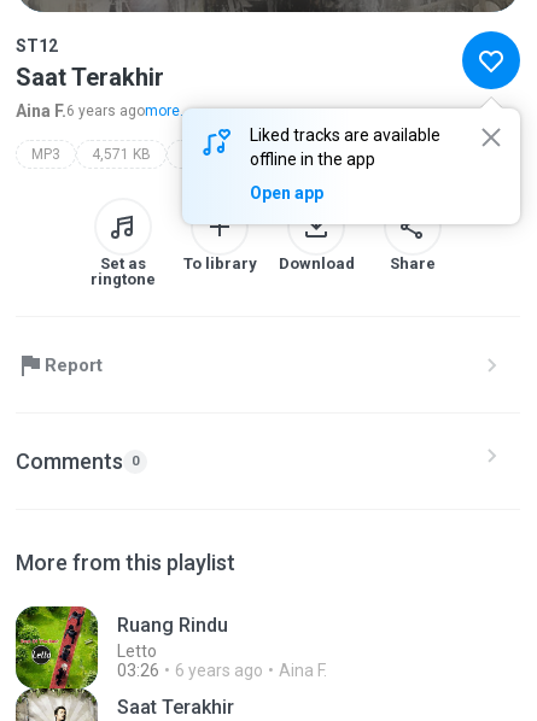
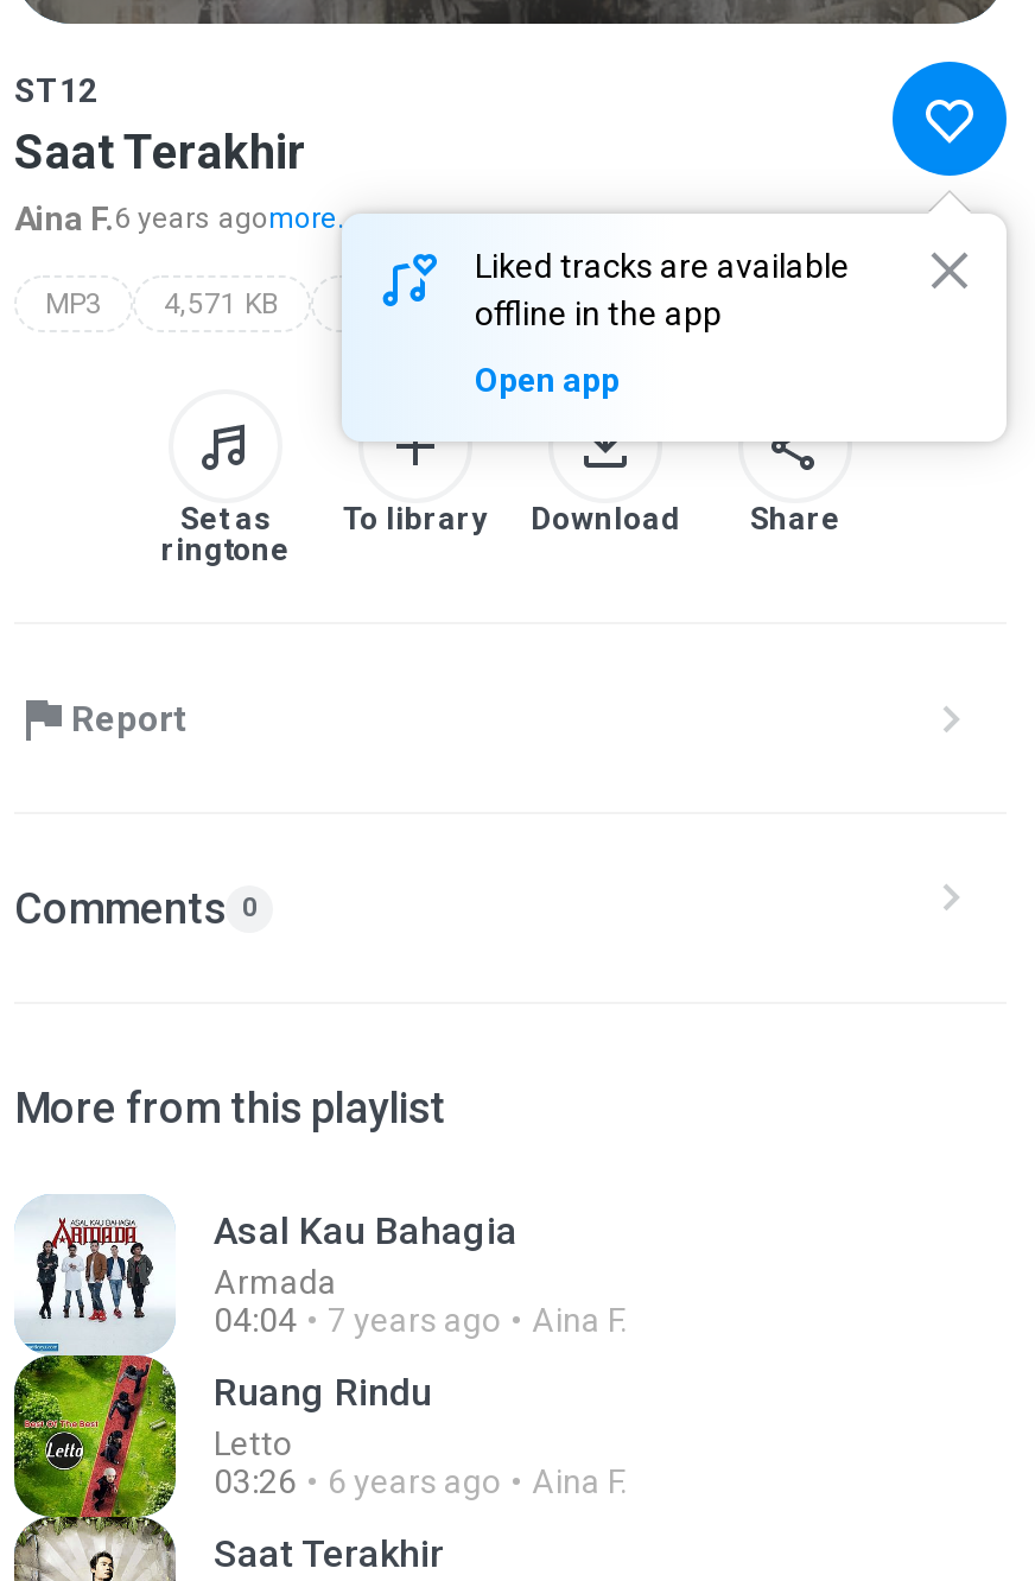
+ [image]
+ Asal Kau Bahagia
+ Armada
+ 04:04
+ 7 years ago
+ Aina F.
